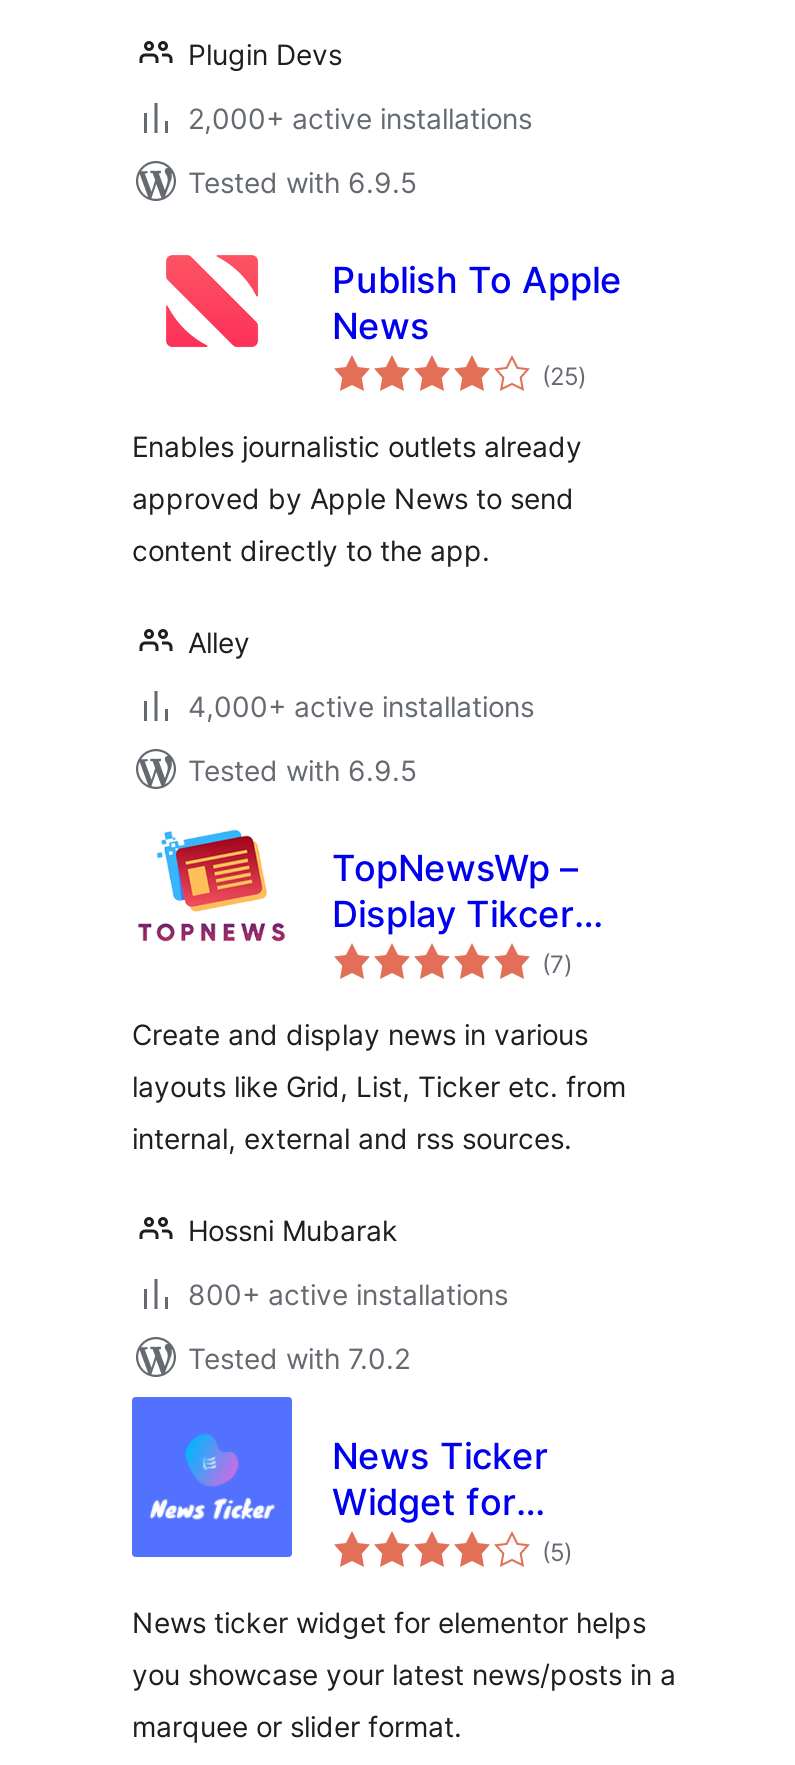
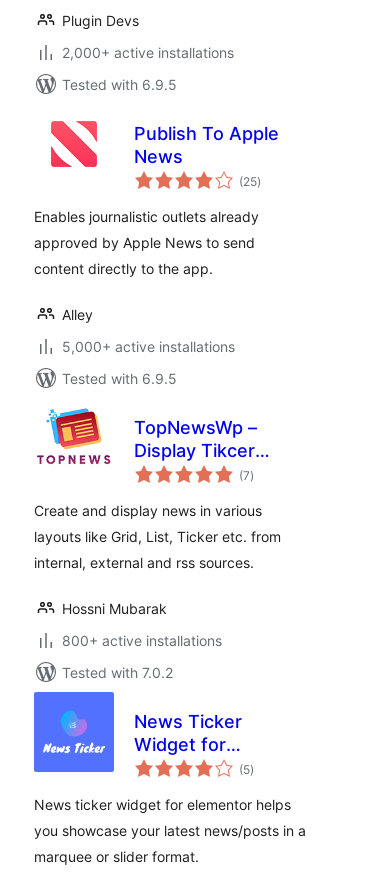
- 4,000+ active installations
+ 5,000+ active installations
